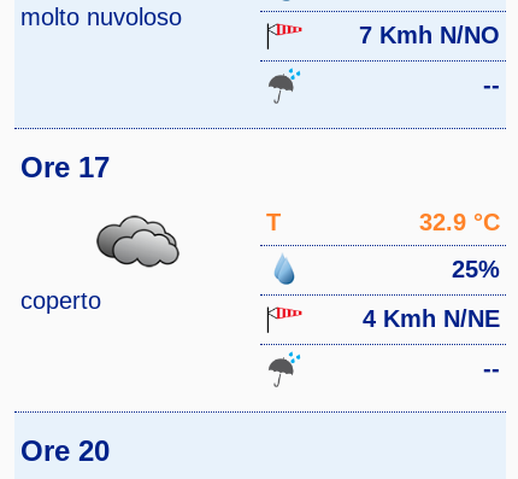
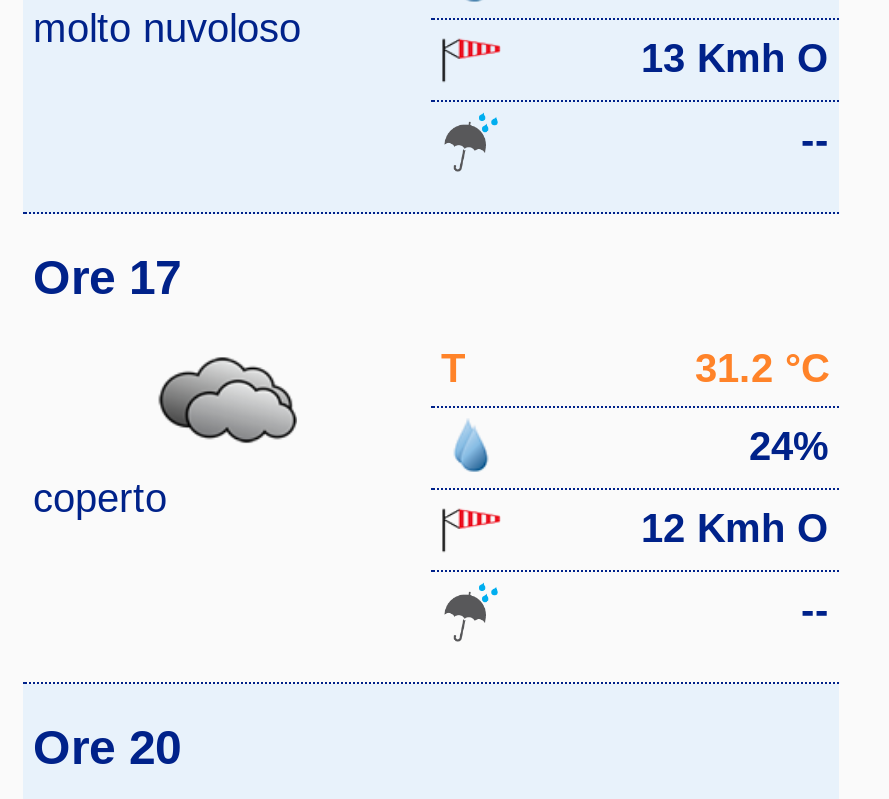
- 7 Kmh N/NO
+ 13 Kmh O

- 32.9 °C
+ 31.2 °C

- 25%
+ 24%

- 4 Kmh N/NE
+ 12 Kmh O
